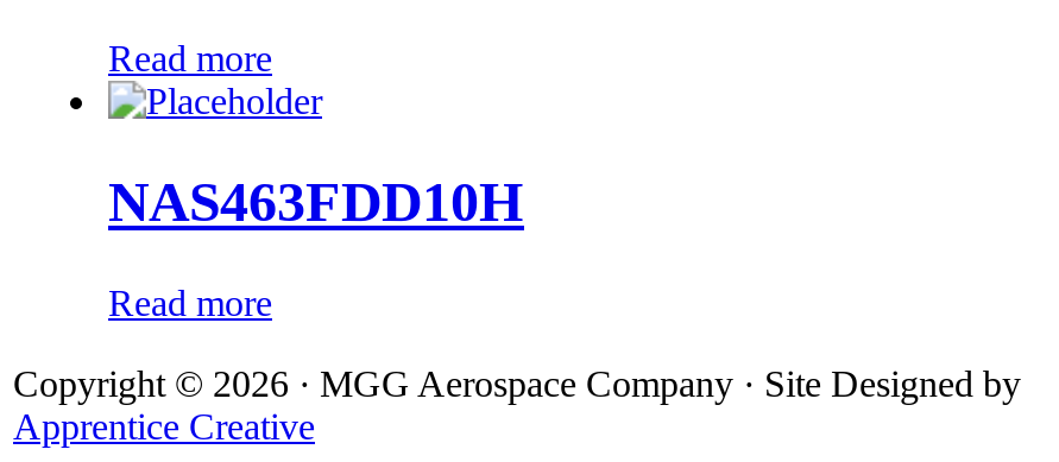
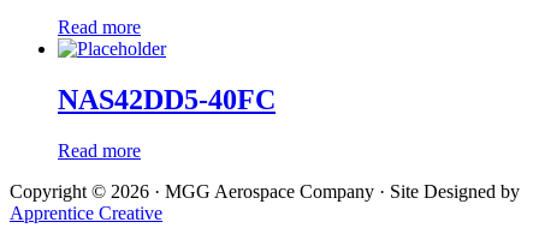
- NAS463FDD10H
+ NAS42DD5-40FC
